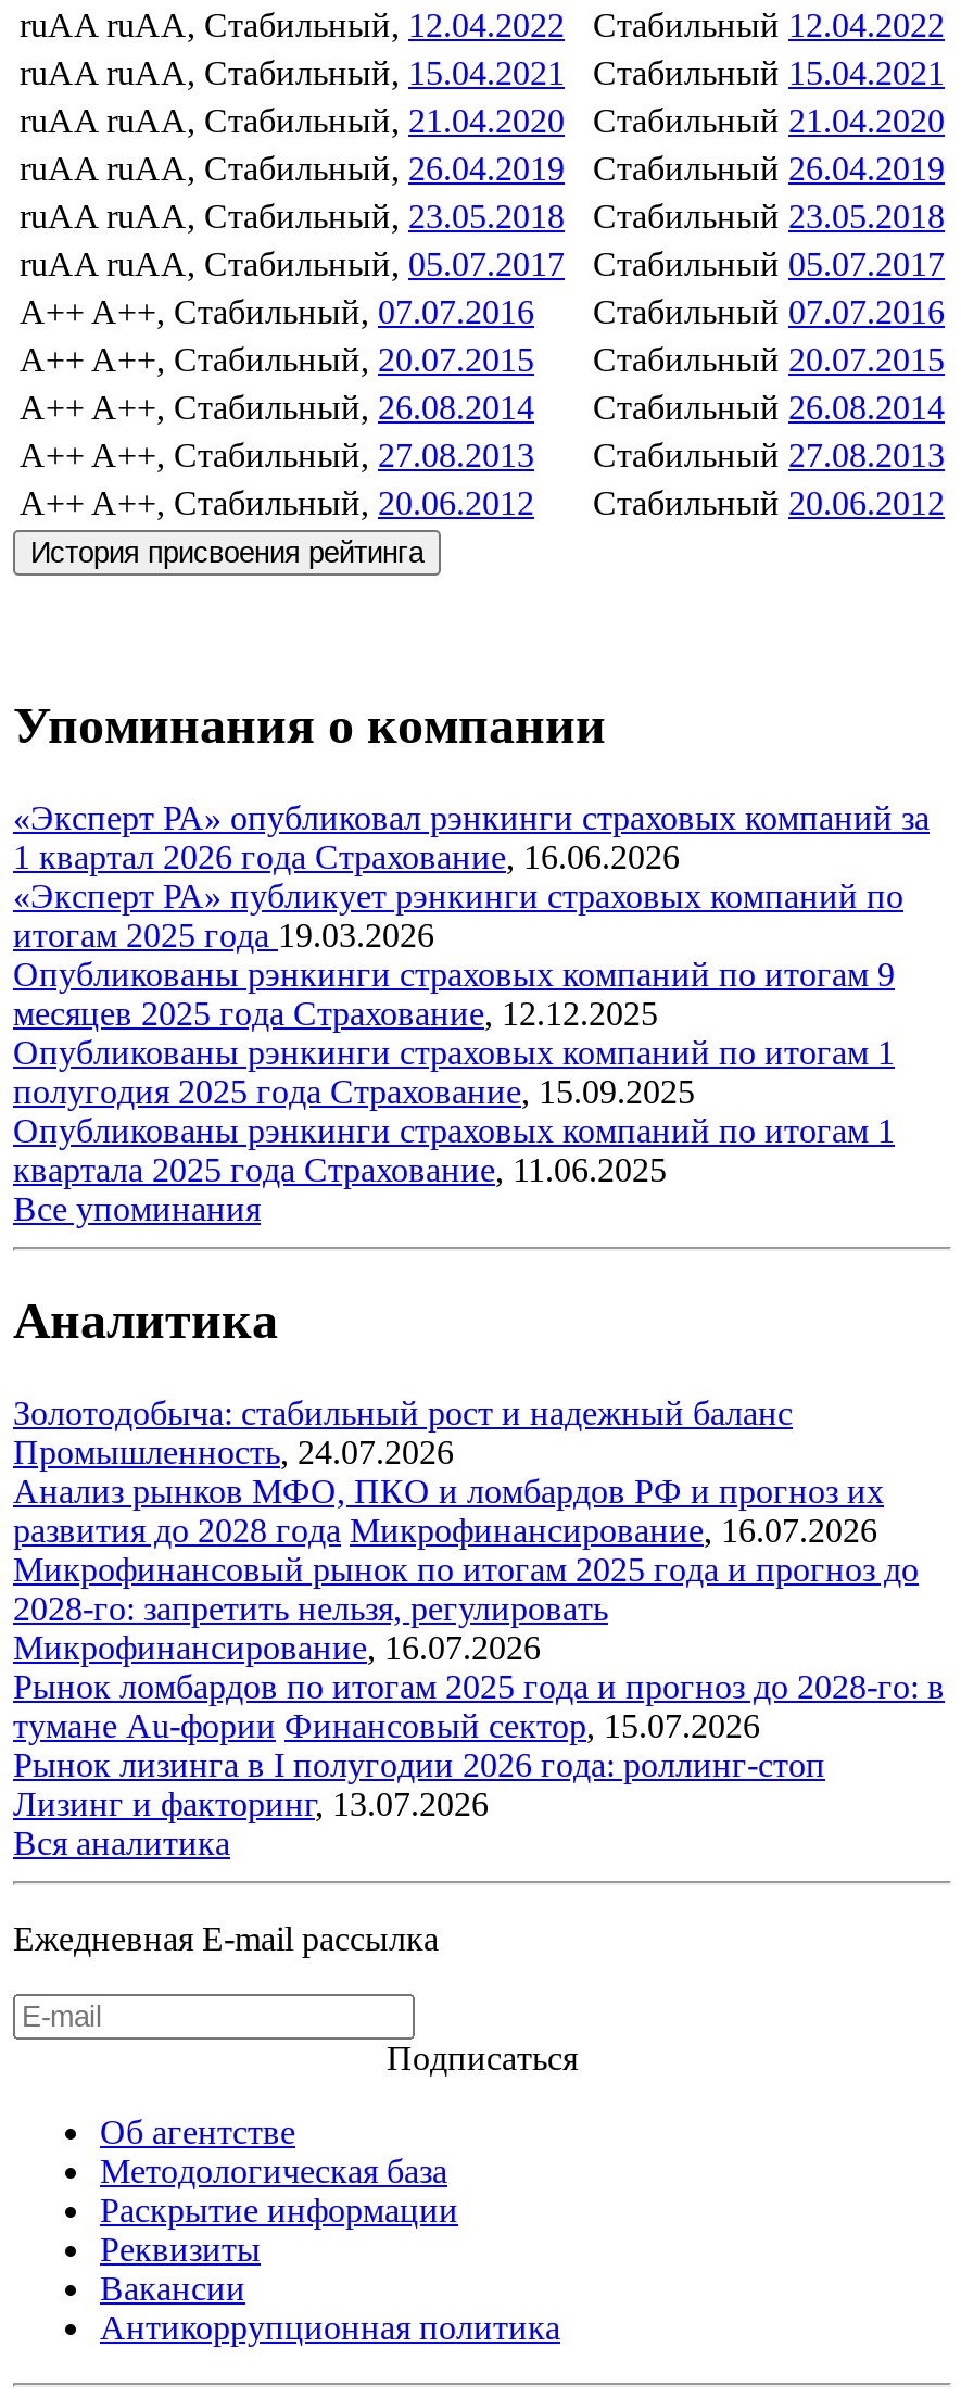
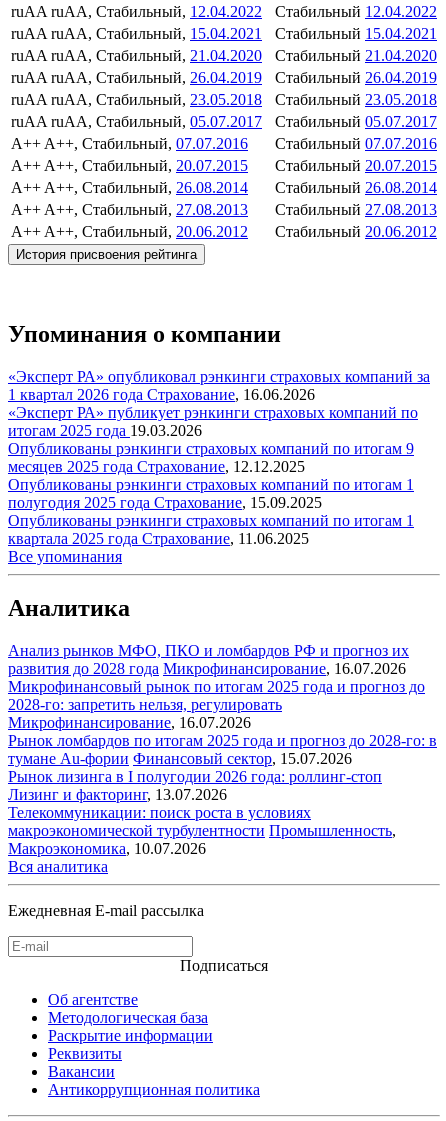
- Золотодобыча: стабильный рост и надежный баланс
- Промышленность, 24.07.2026

moved up: Анализ рынков МФО, ПКО и ломбардов РФ и прогноз их | развития до 2028 года Микрофинансирование, 16.07.2026 | Микрофинансовый рынок по итогам 2025 года и прогноз до | ... | Рынок лизинга в I полугодии 2026 года: роллинг-стоп | Лизинг и факторинг, 13.07.2026

+ Телекоммуникации: поиск роста в условиях
+ макроэкономической турбулентности Промышленность,
+ Макроэкономика, 10.07.2026
